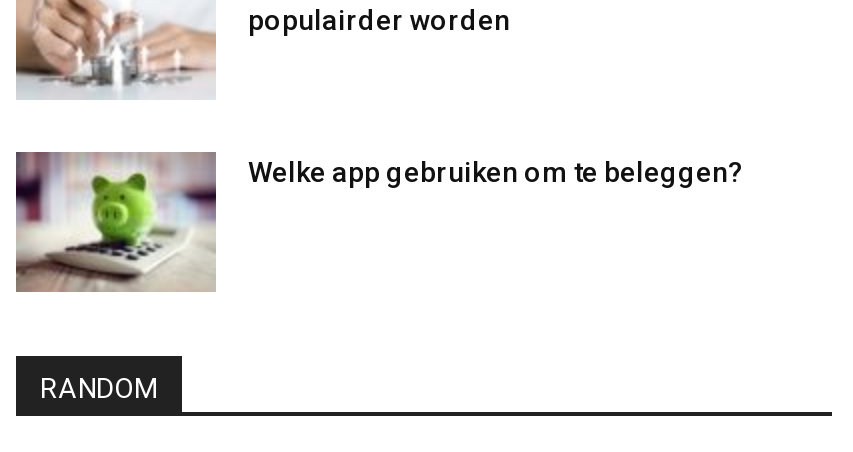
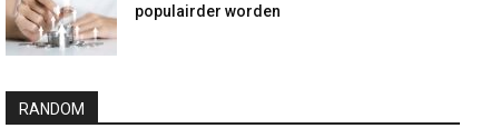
- [image]
- Welke app gebruiken om te beleggen?
